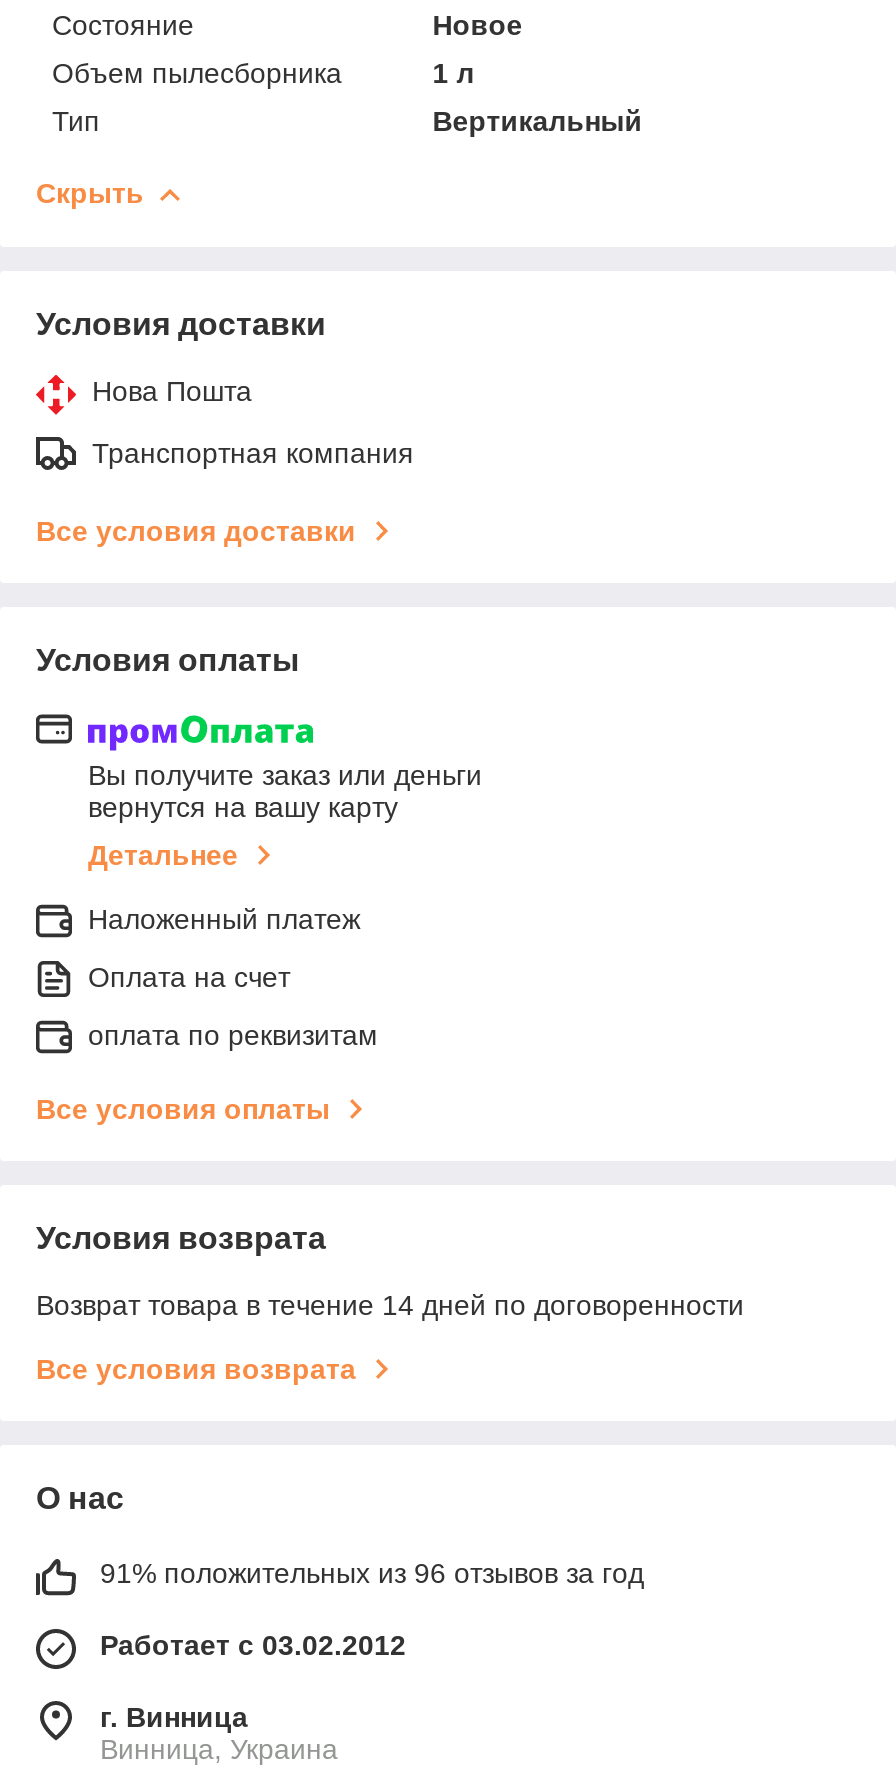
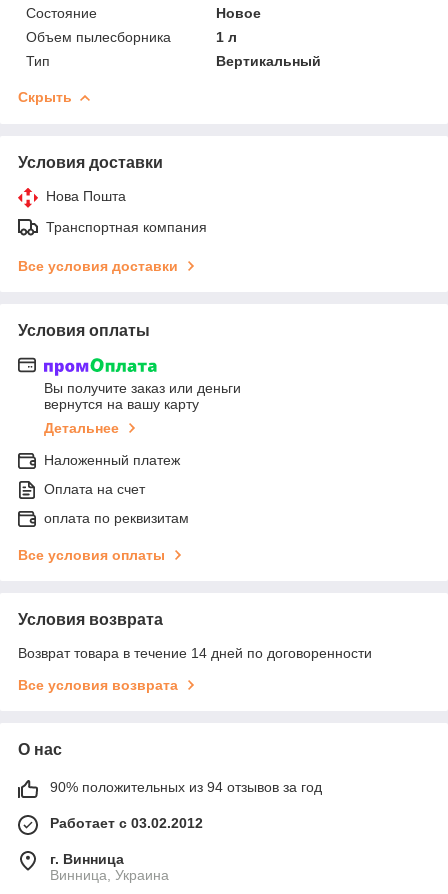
- 91% положительных из 96 отзывов за год
+ 90% положительных из 94 отзывов за год
